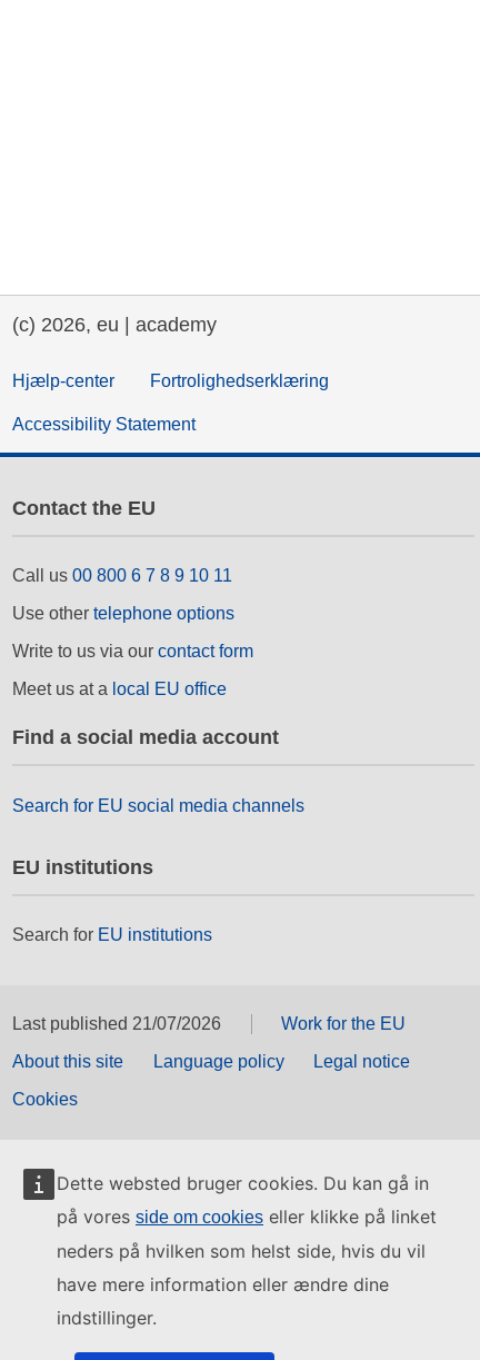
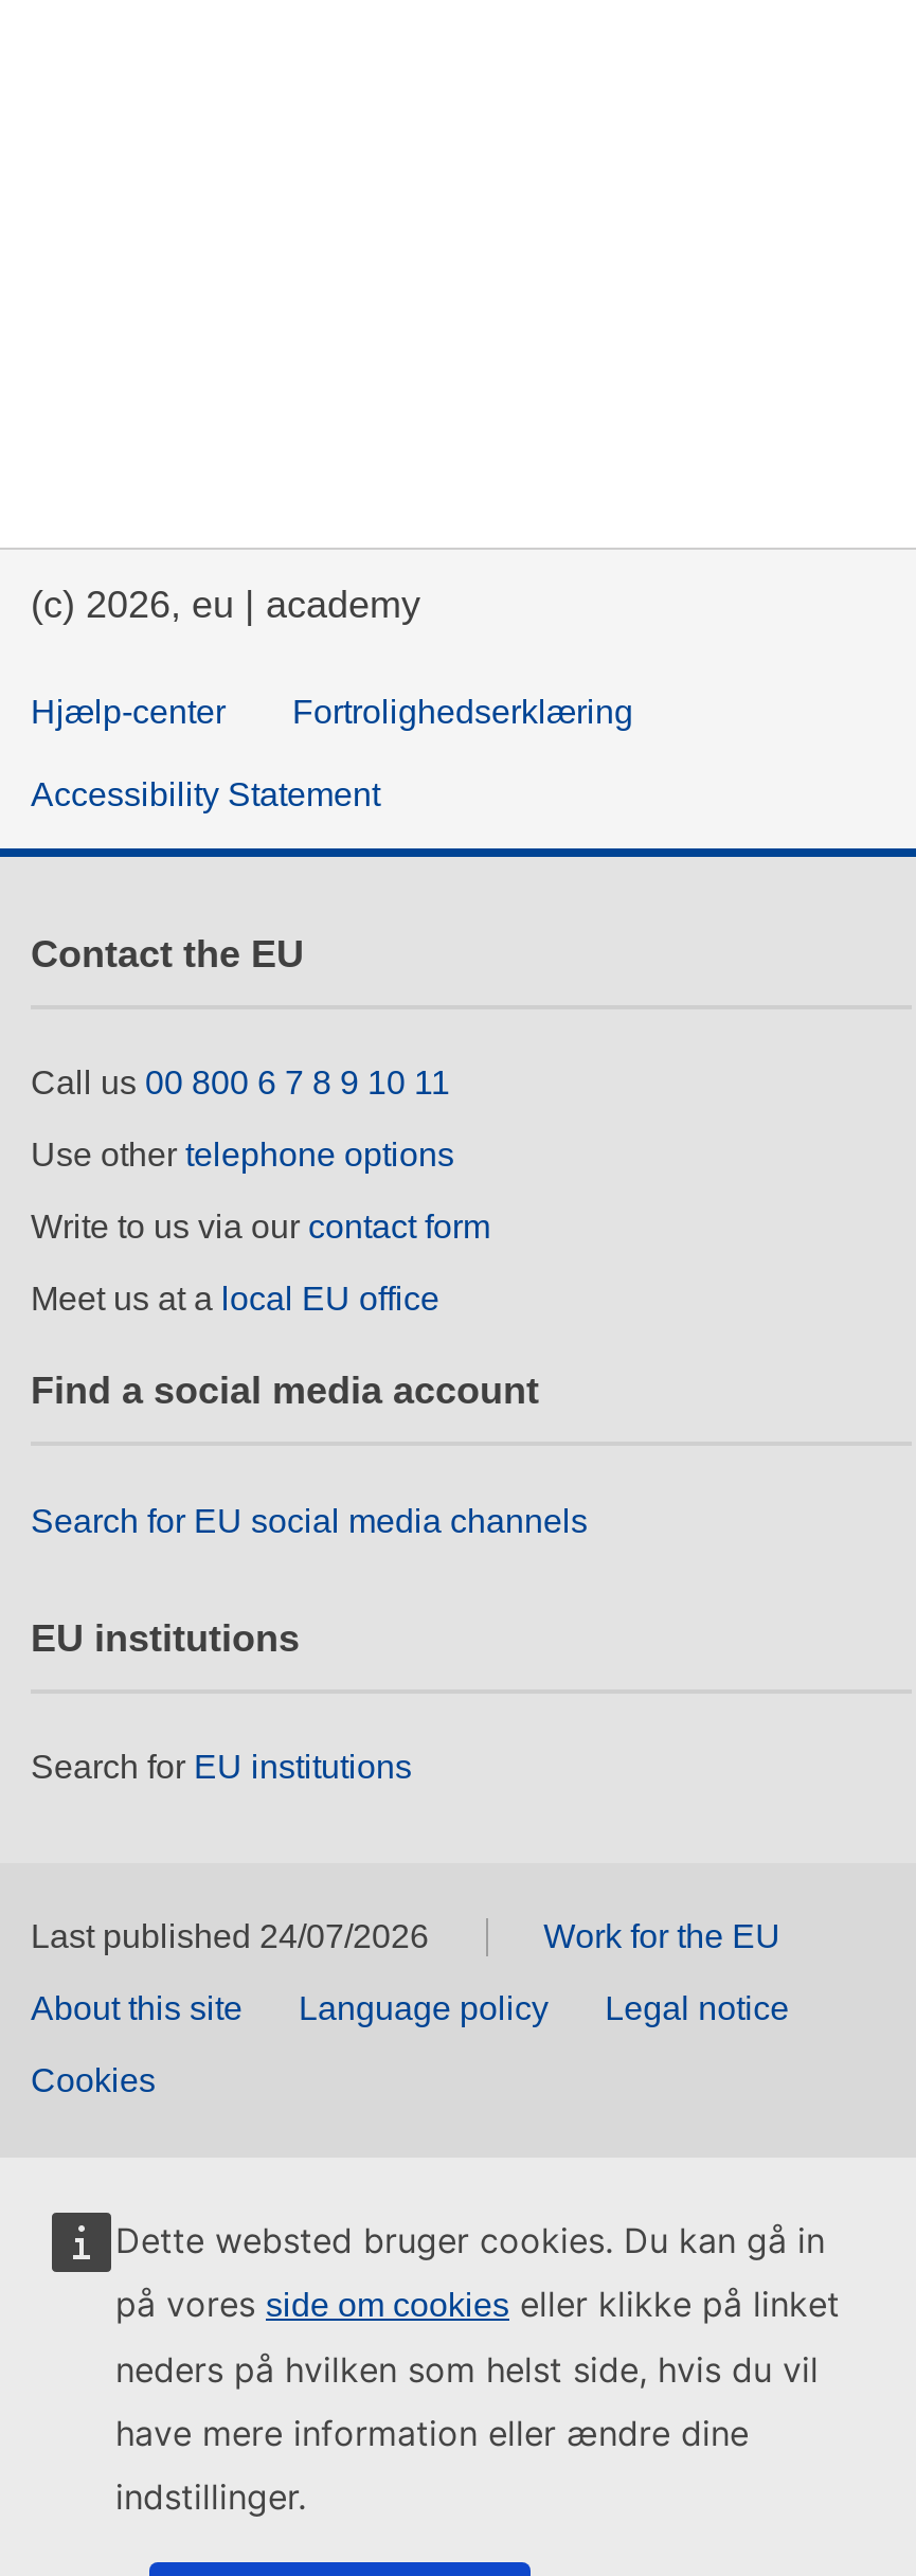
- Last published 21/07/2026
+ Last published 24/07/2026
